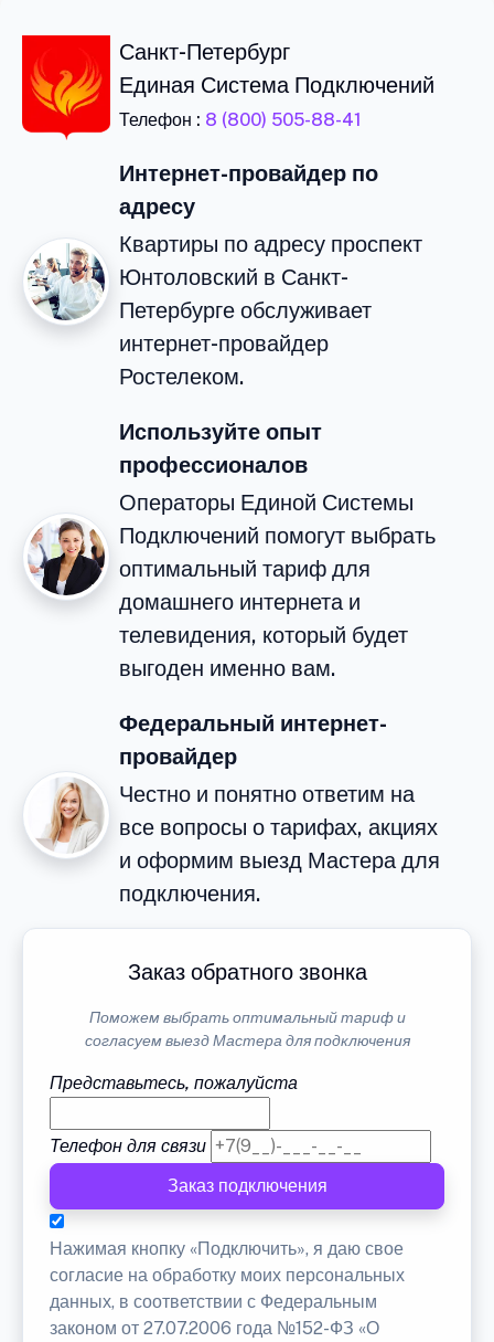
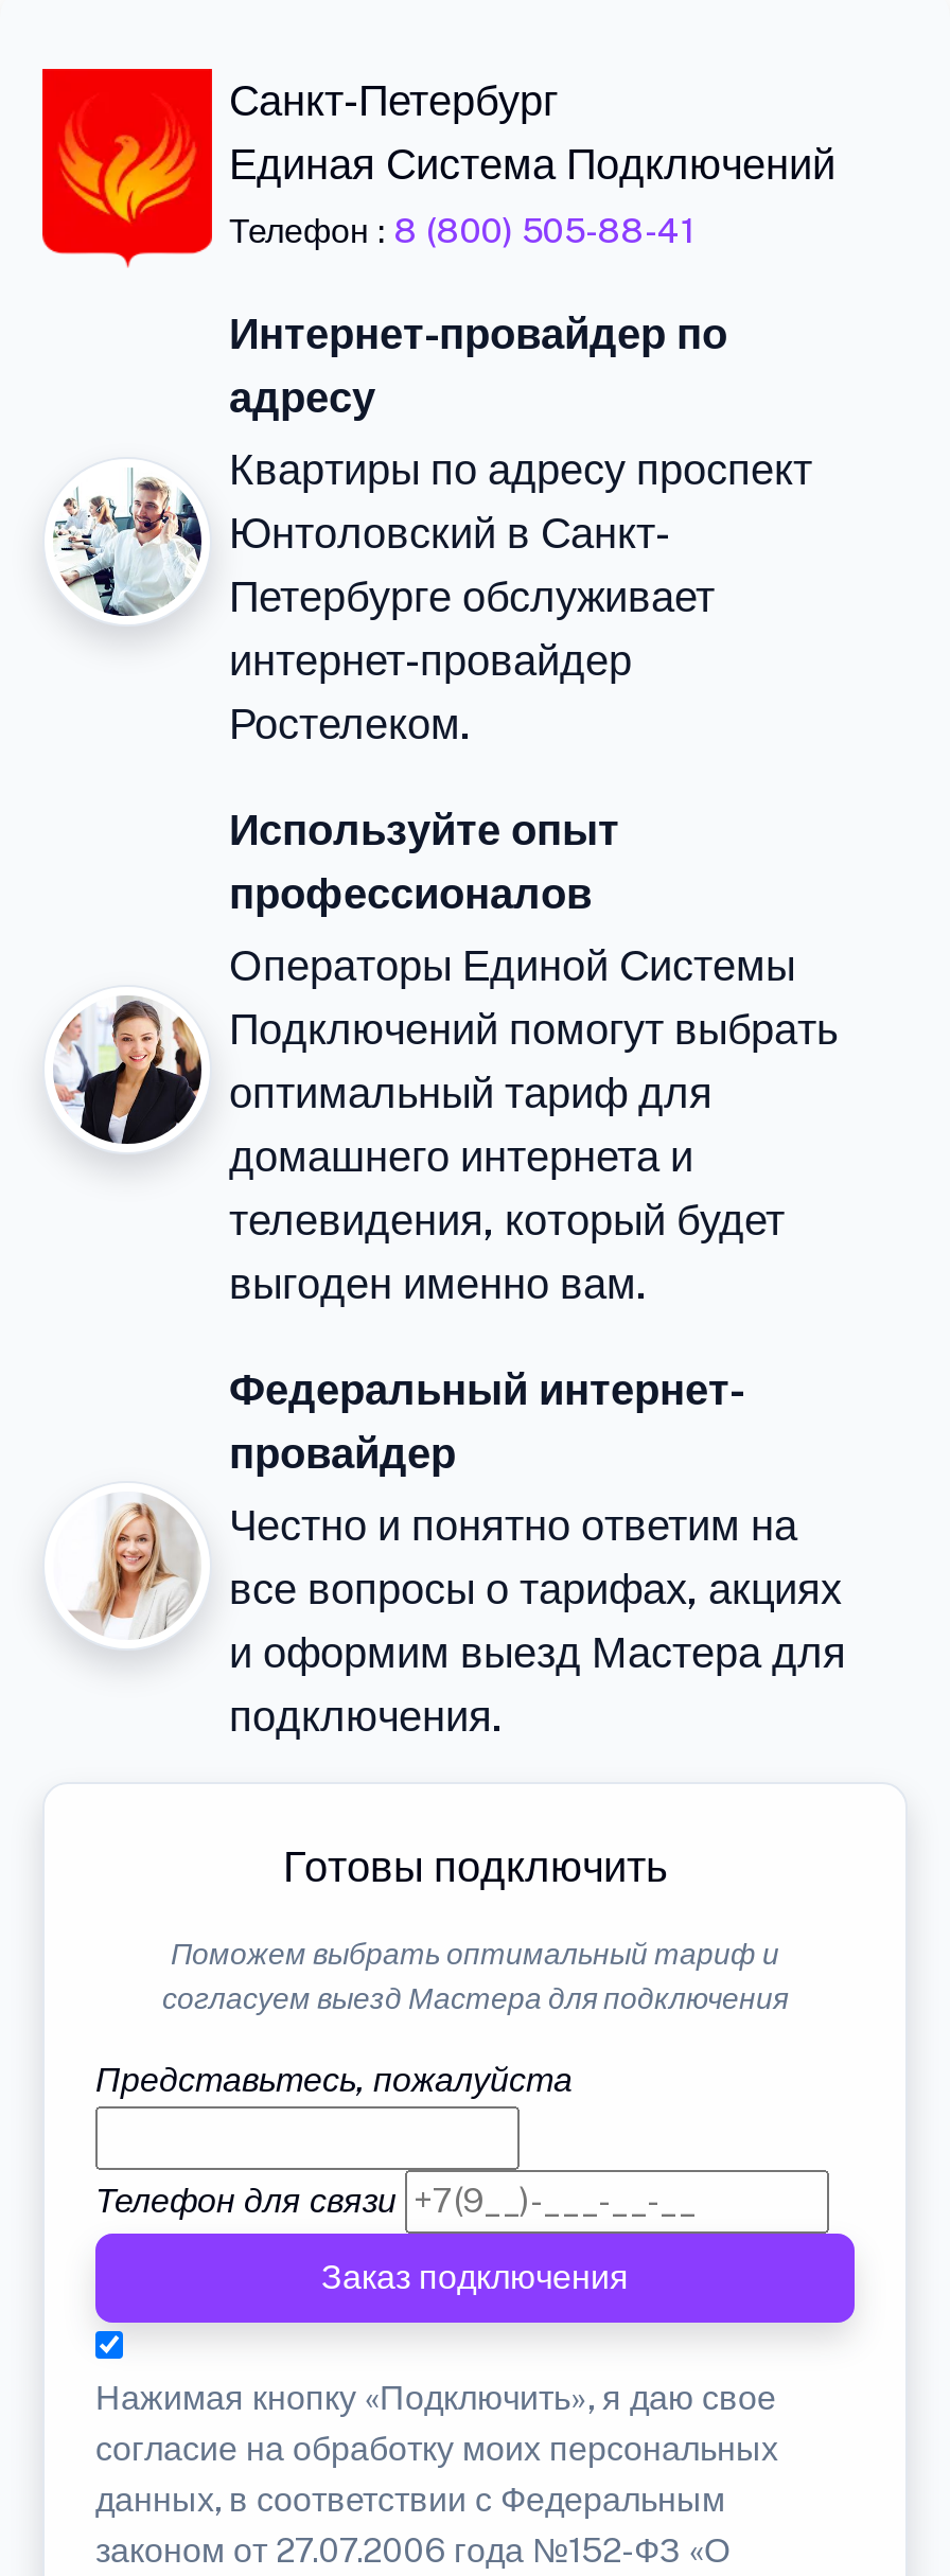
- Заказ обратного звонка
+ Готовы подключить
